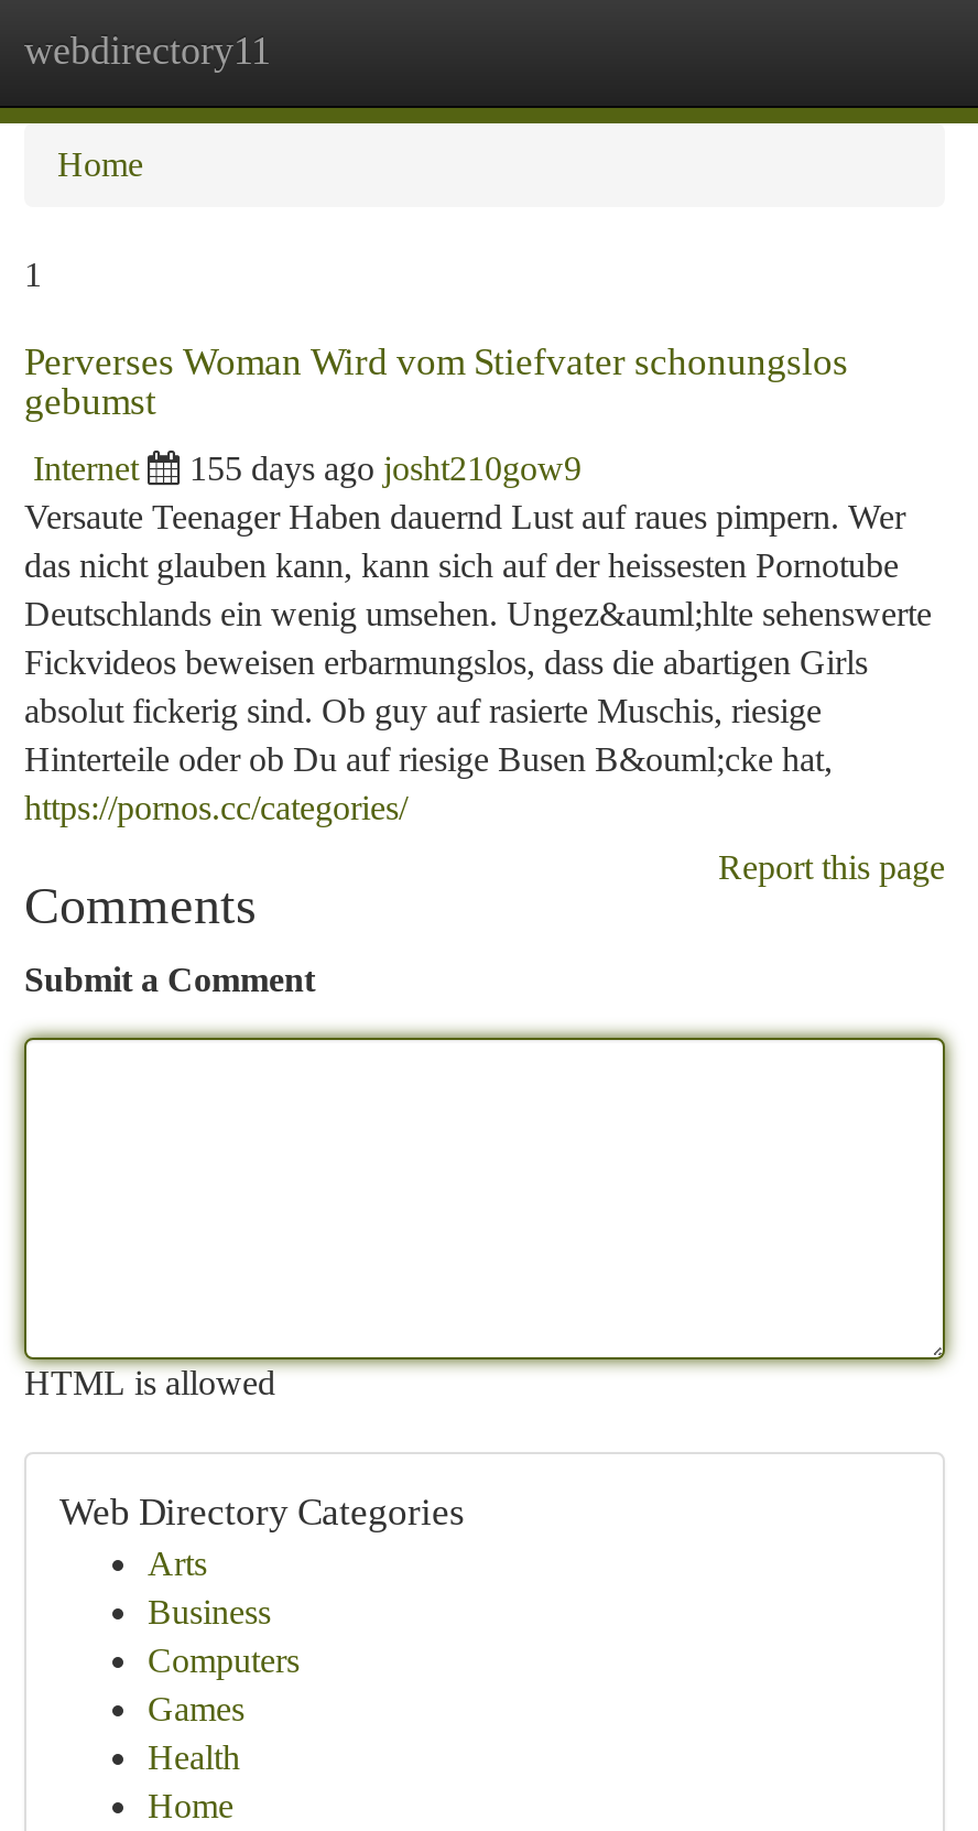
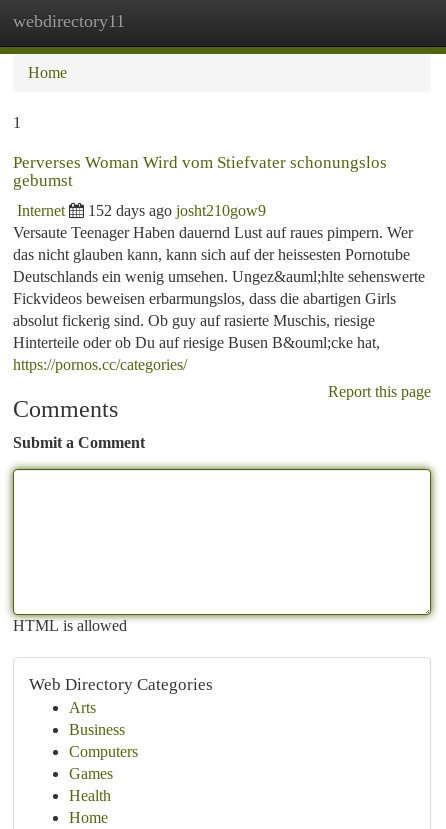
- 155 days ago josht210gow9
+ 152 days ago josht210gow9
